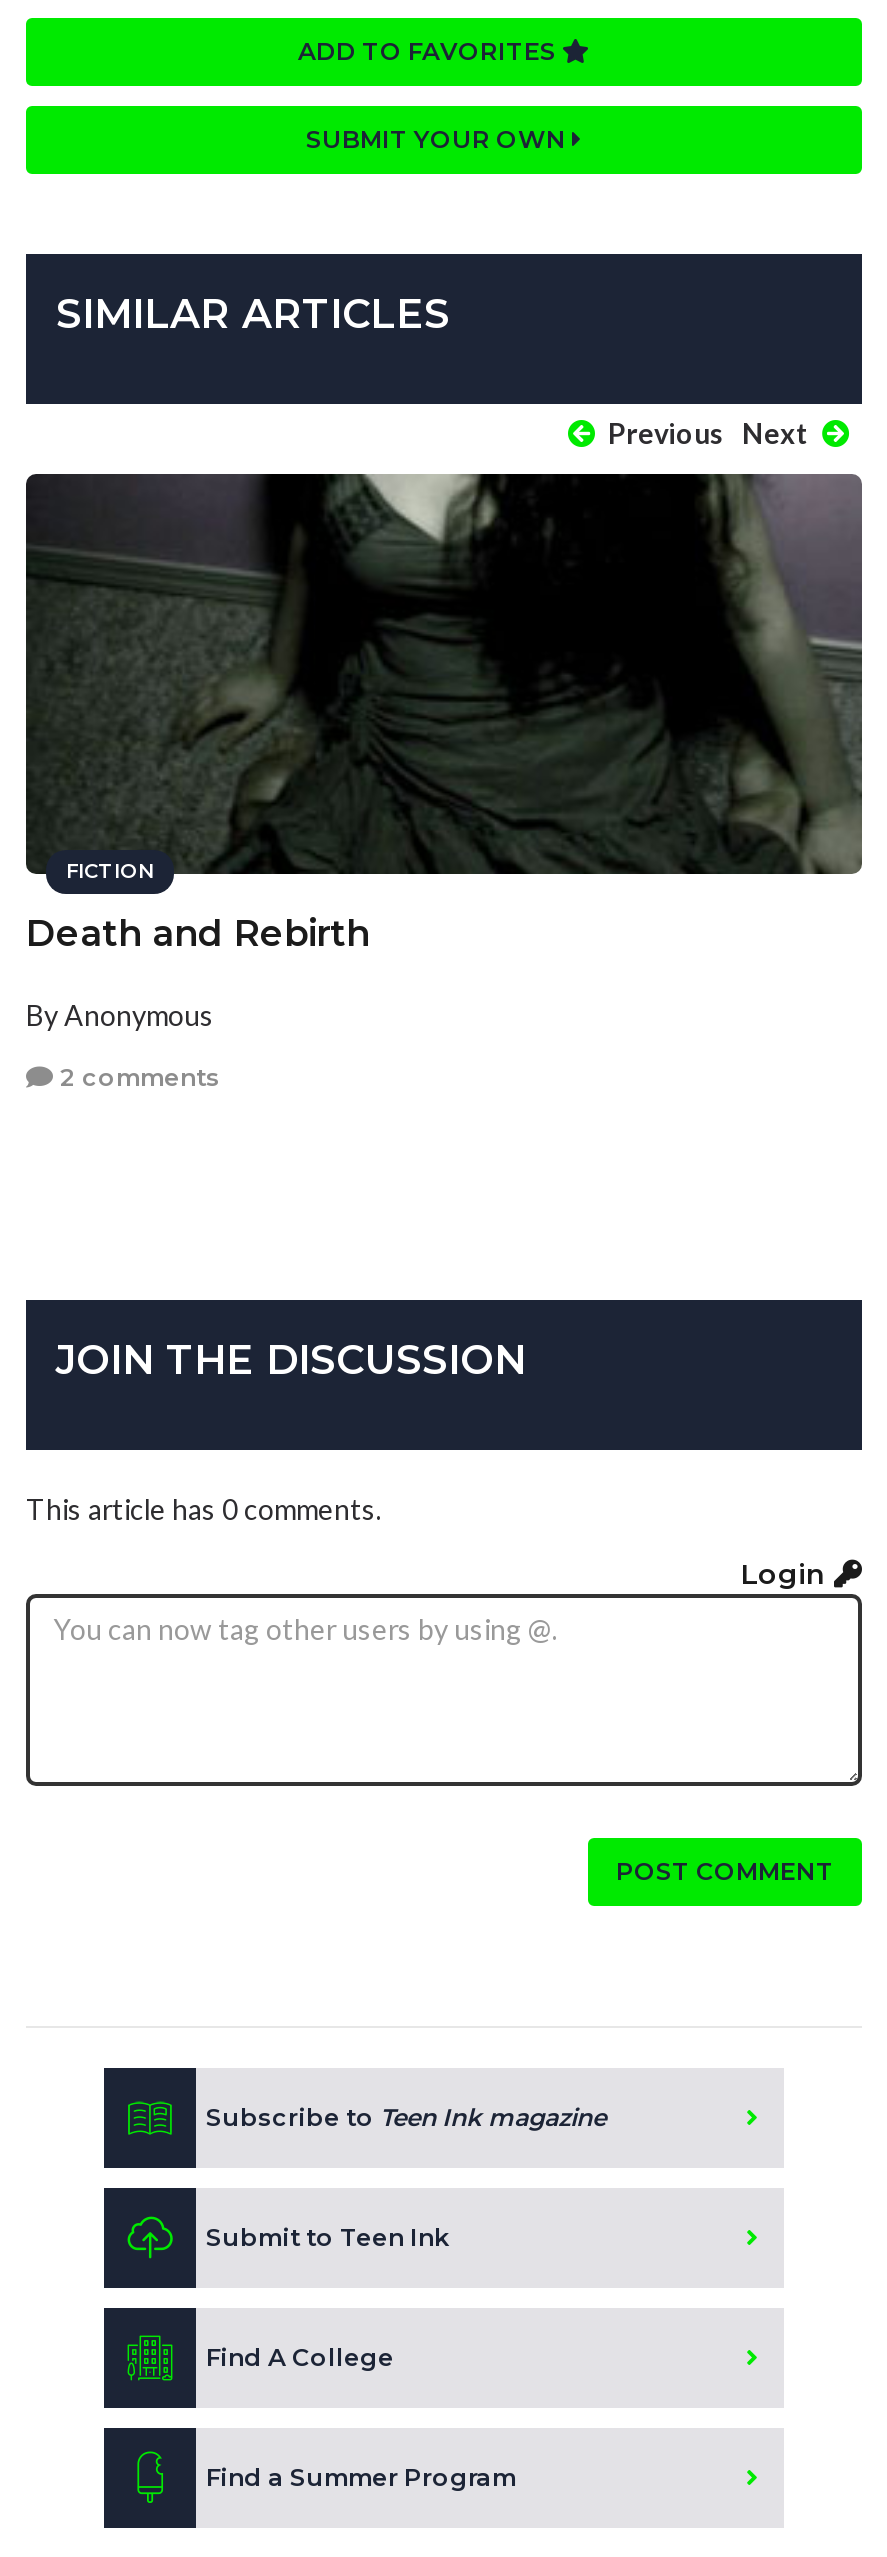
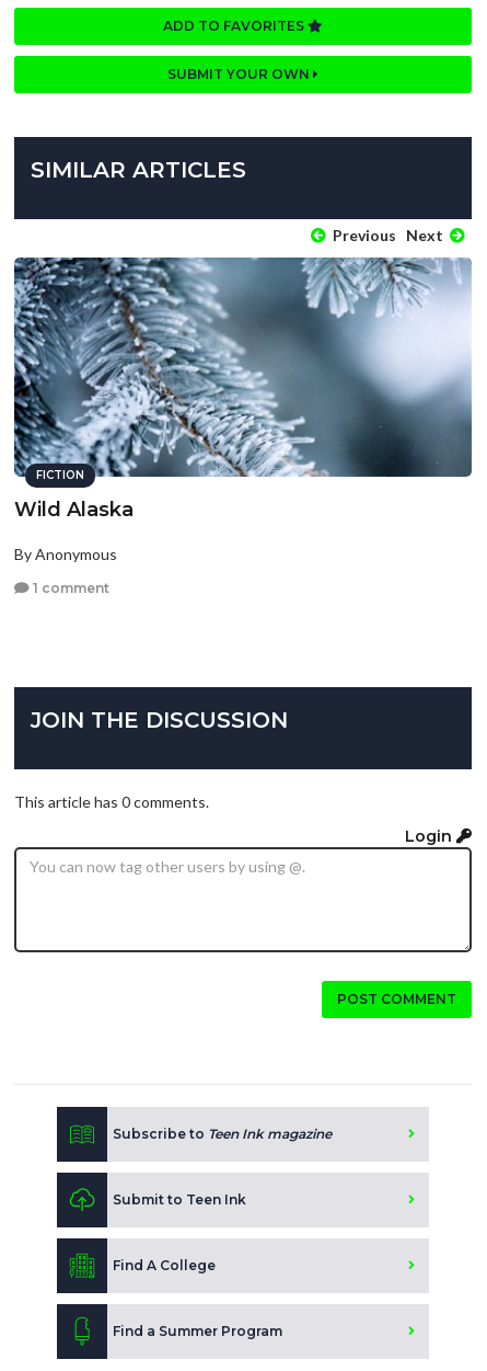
- [image]
- Death and Rebirth
+ [image]
+ Wild Alaska

- 2 comments
+ 1 comment
